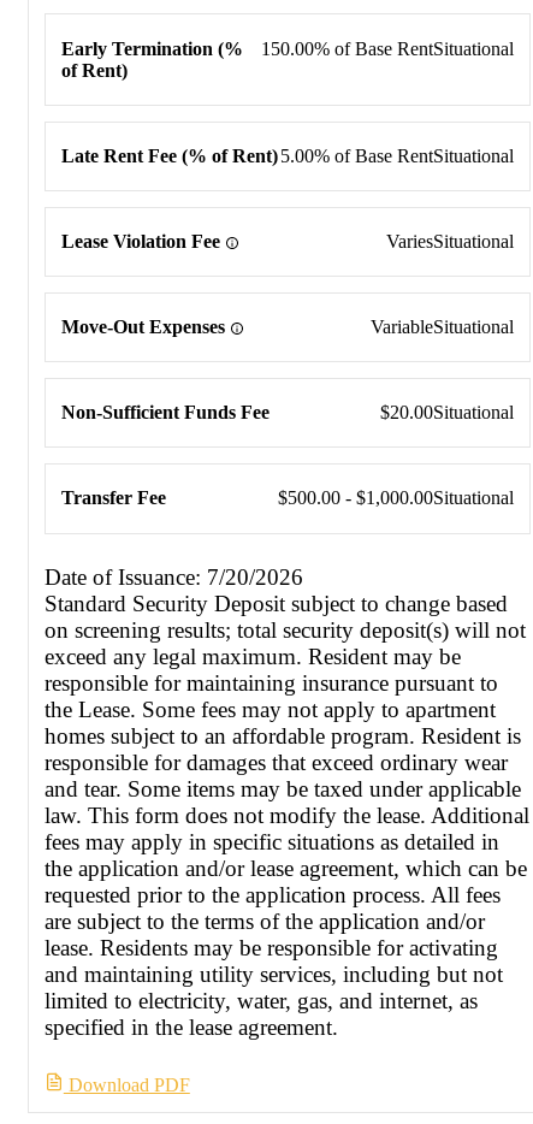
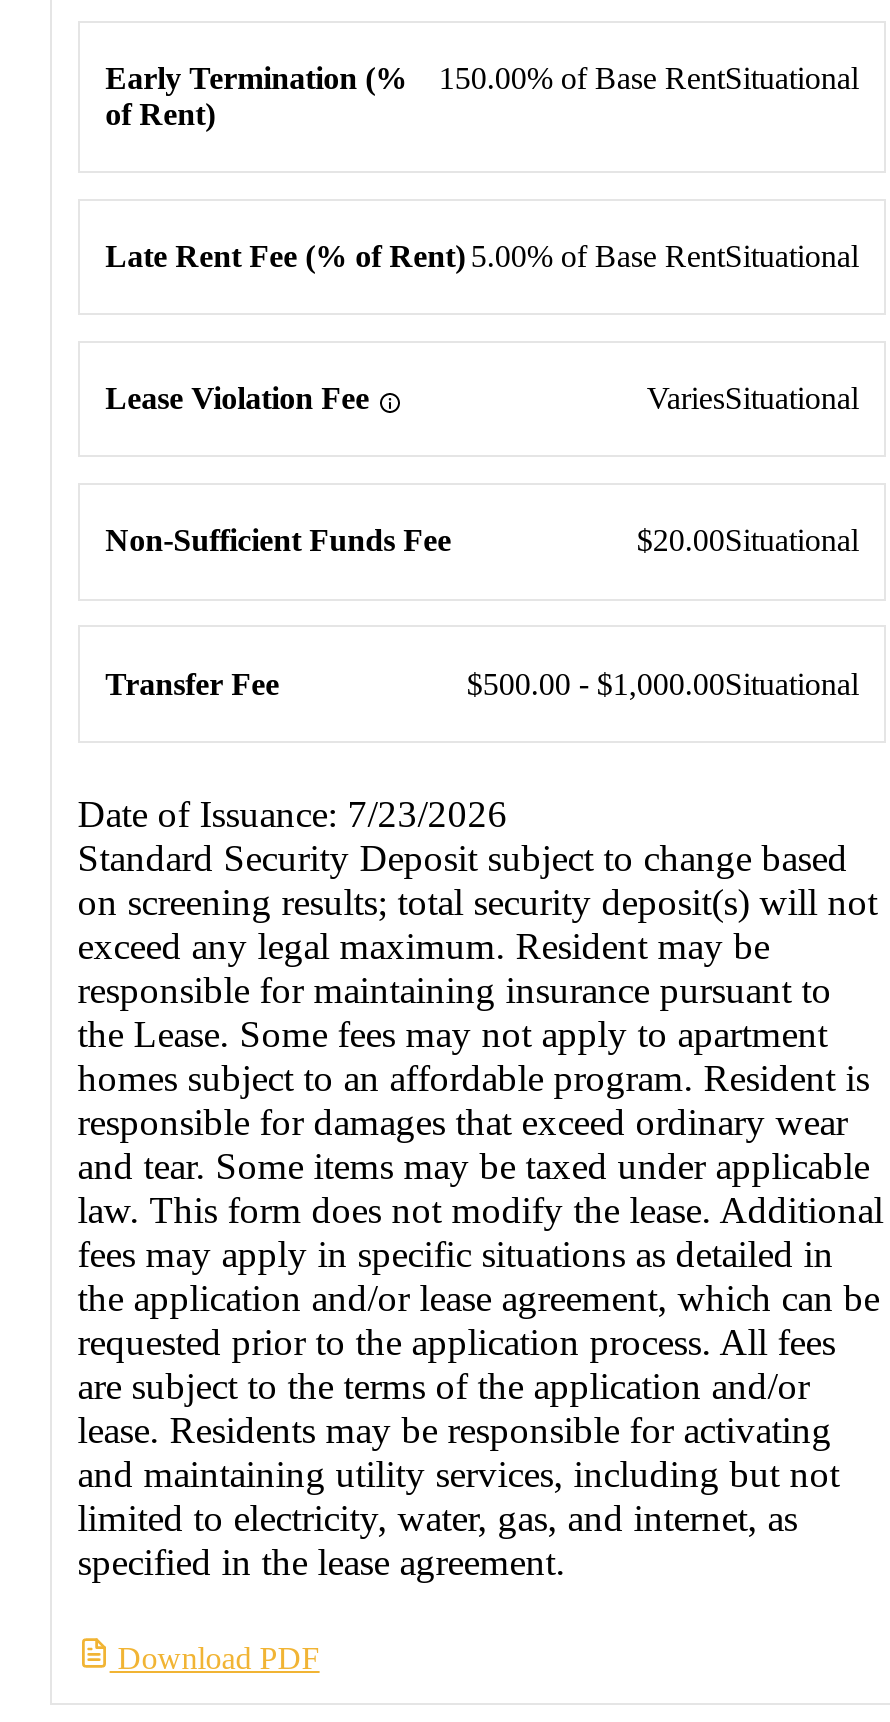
- Move-Out Expenses
- VariableSituational

- Date of Issuance: 7/20/2026
+ Date of Issuance: 7/23/2026
